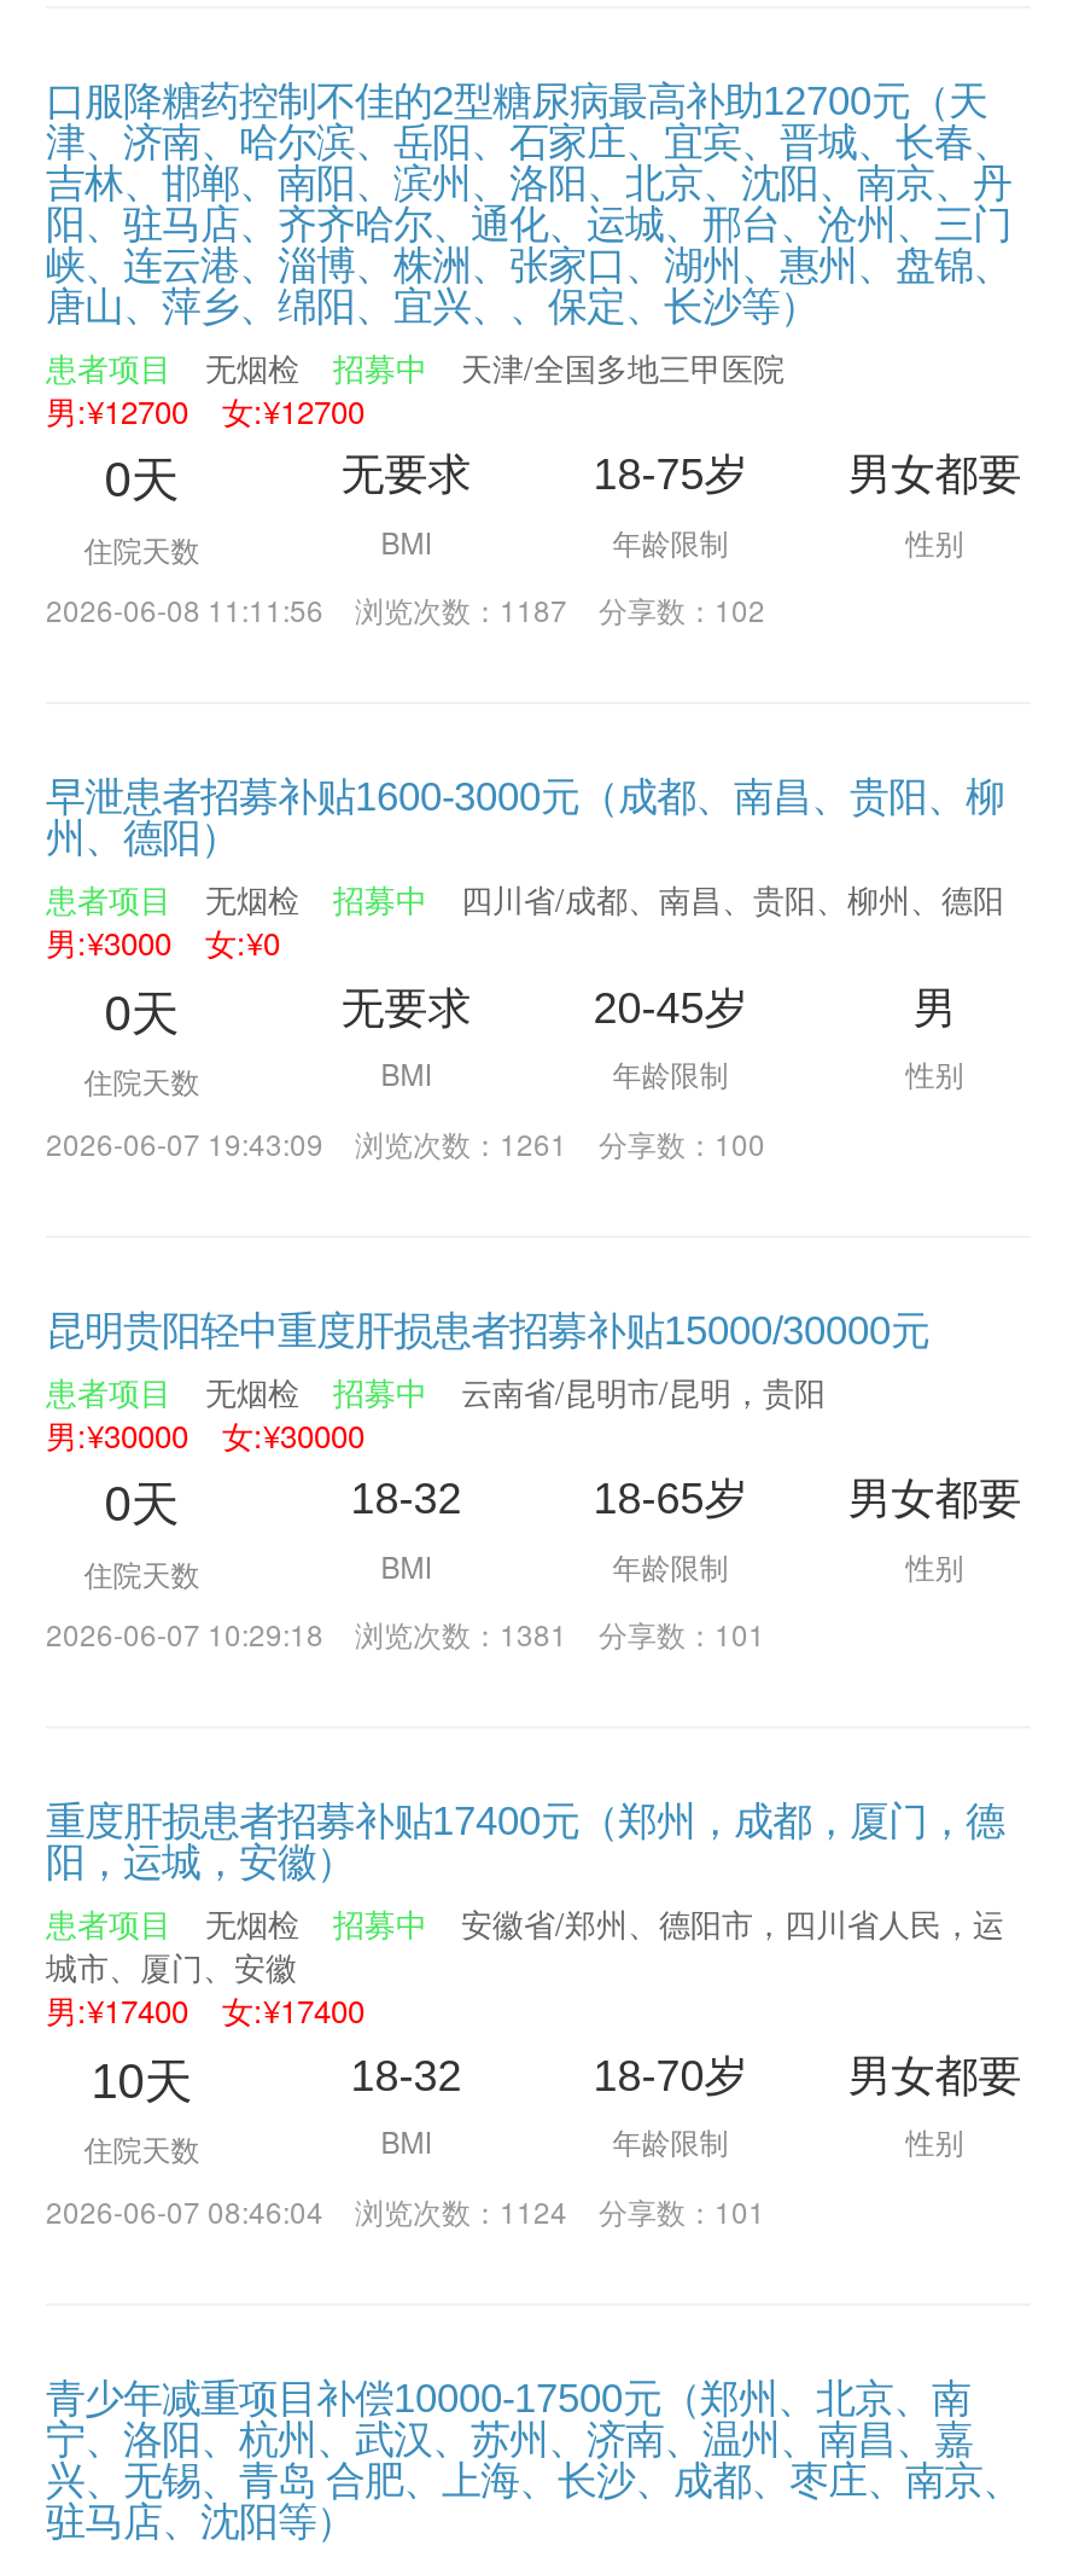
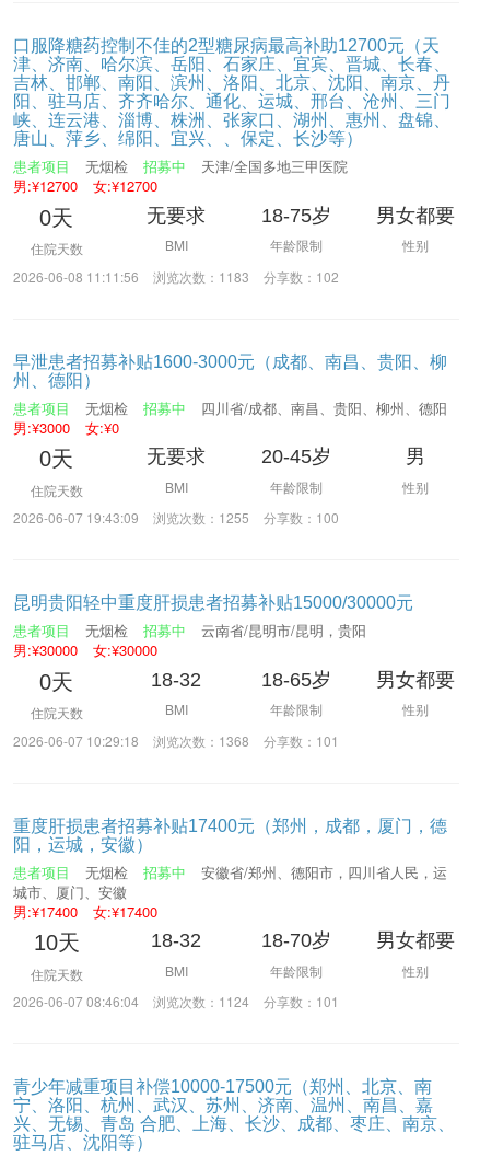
- 2026-06-08 11:11:56 浏览次数：1187 分享数：102
+ 2026-06-08 11:11:56 浏览次数：1183 分享数：102

- 2026-06-07 19:43:09 浏览次数：1261 分享数：100
+ 2026-06-07 19:43:09 浏览次数：1255 分享数：100

- 2026-06-07 10:29:18 浏览次数：1381 分享数：101
+ 2026-06-07 10:29:18 浏览次数：1368 分享数：101
